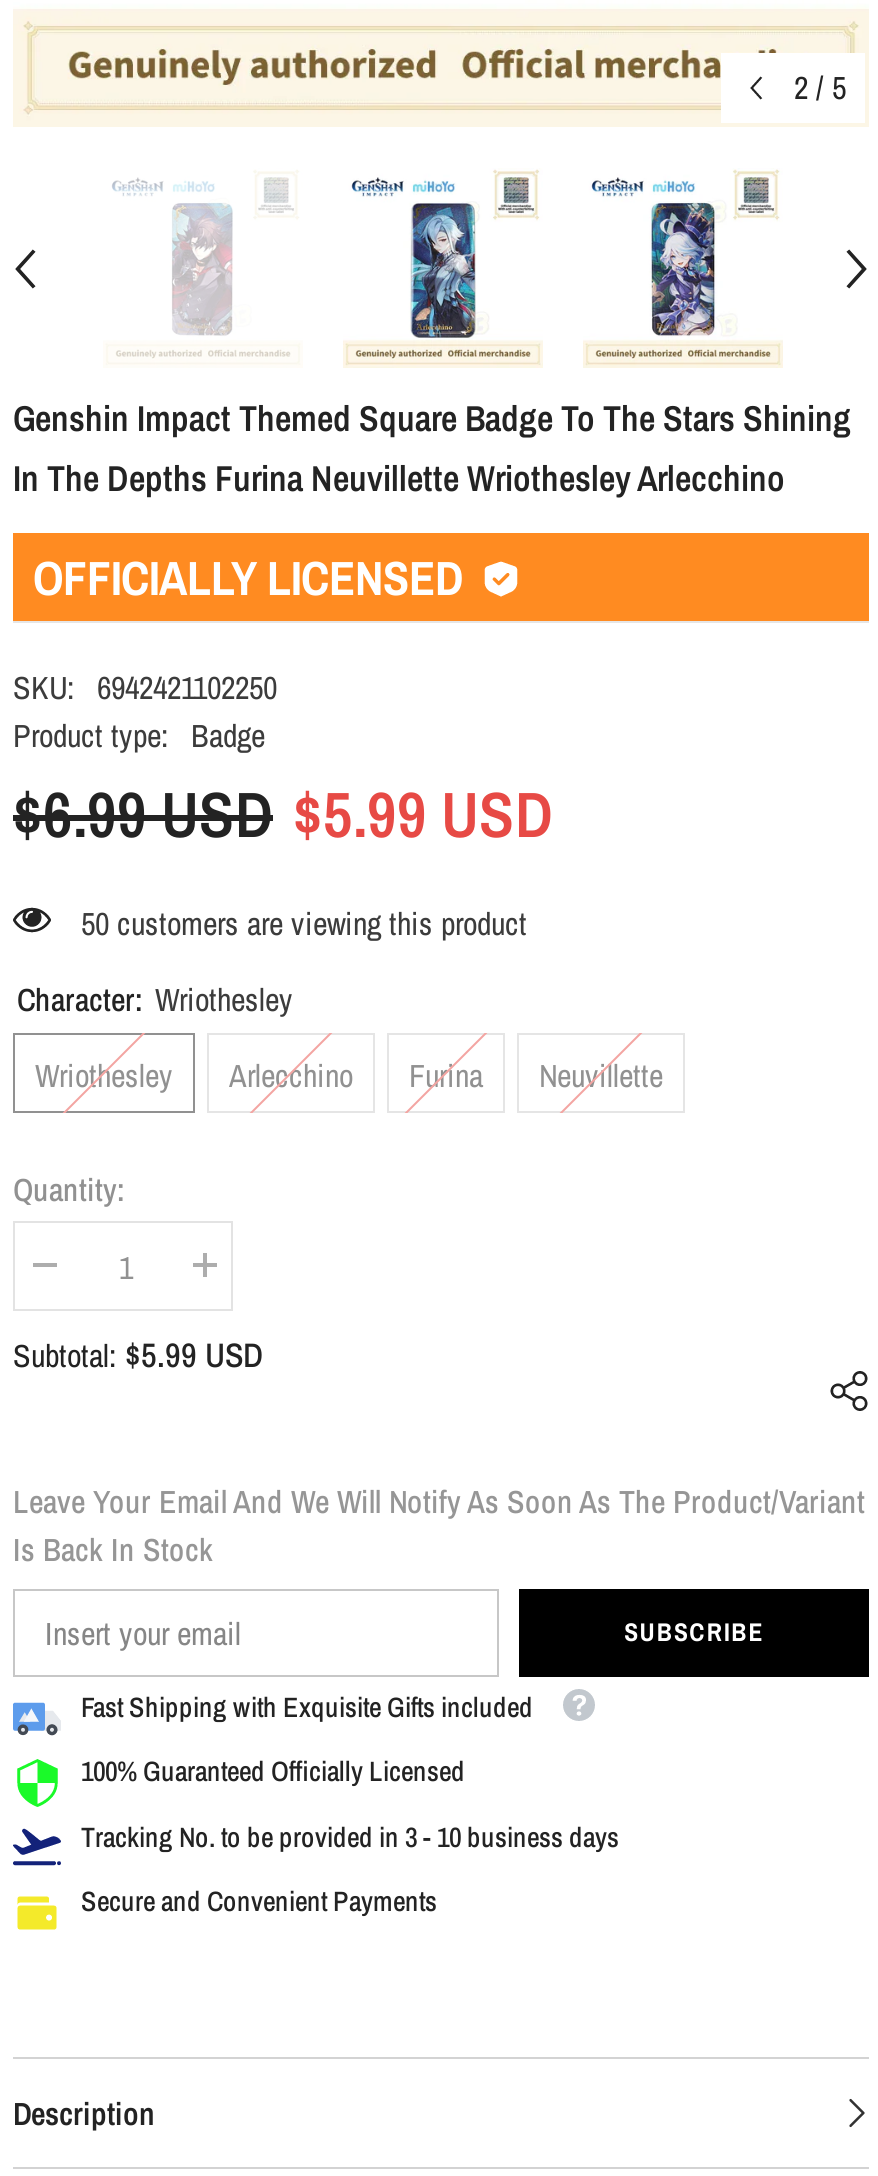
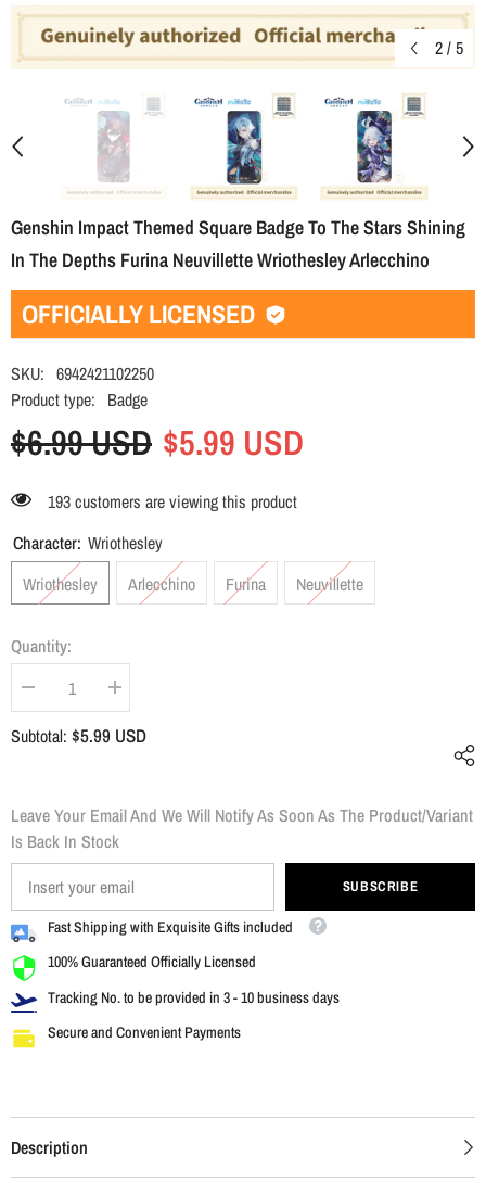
- 50 customers are viewing this product
+ 193 customers are viewing this product
